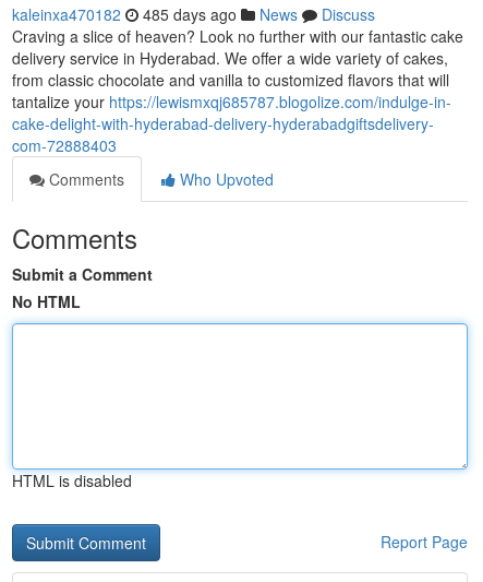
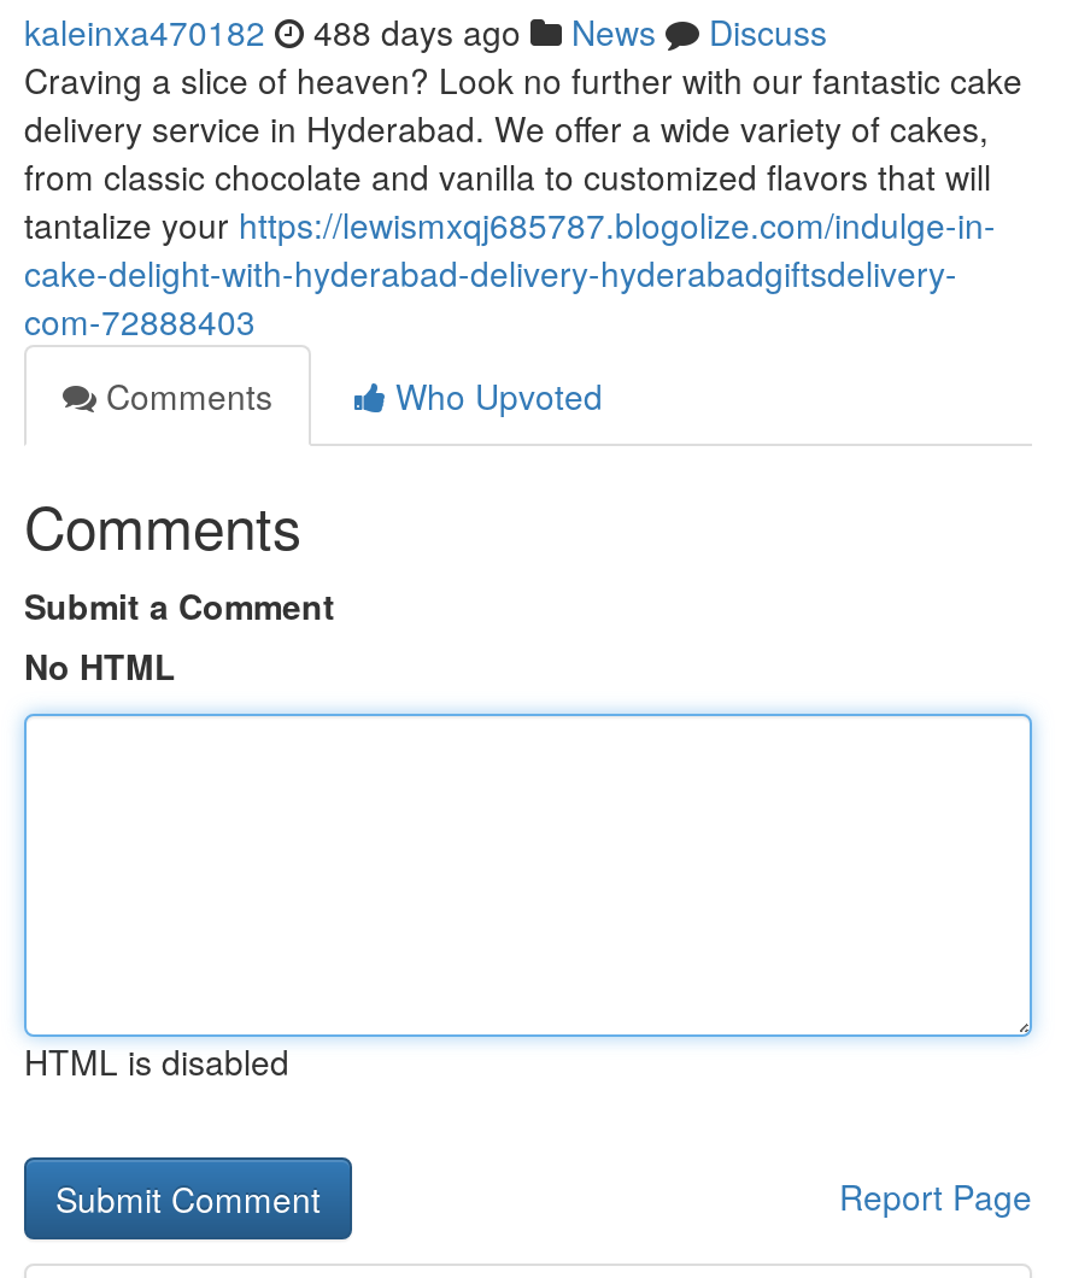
- kaleinxa470182 485 days ago News Discuss
+ kaleinxa470182 488 days ago News Discuss
